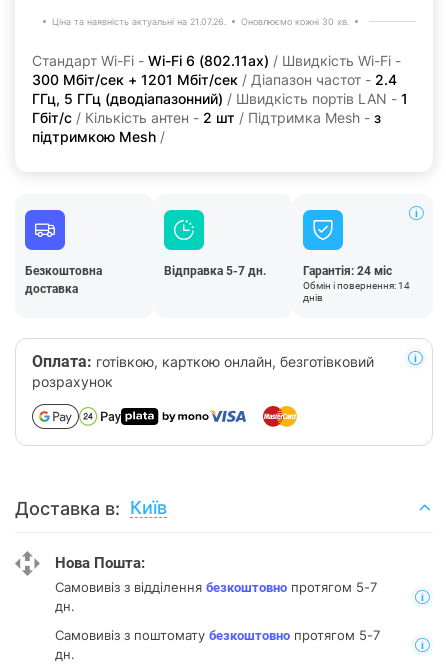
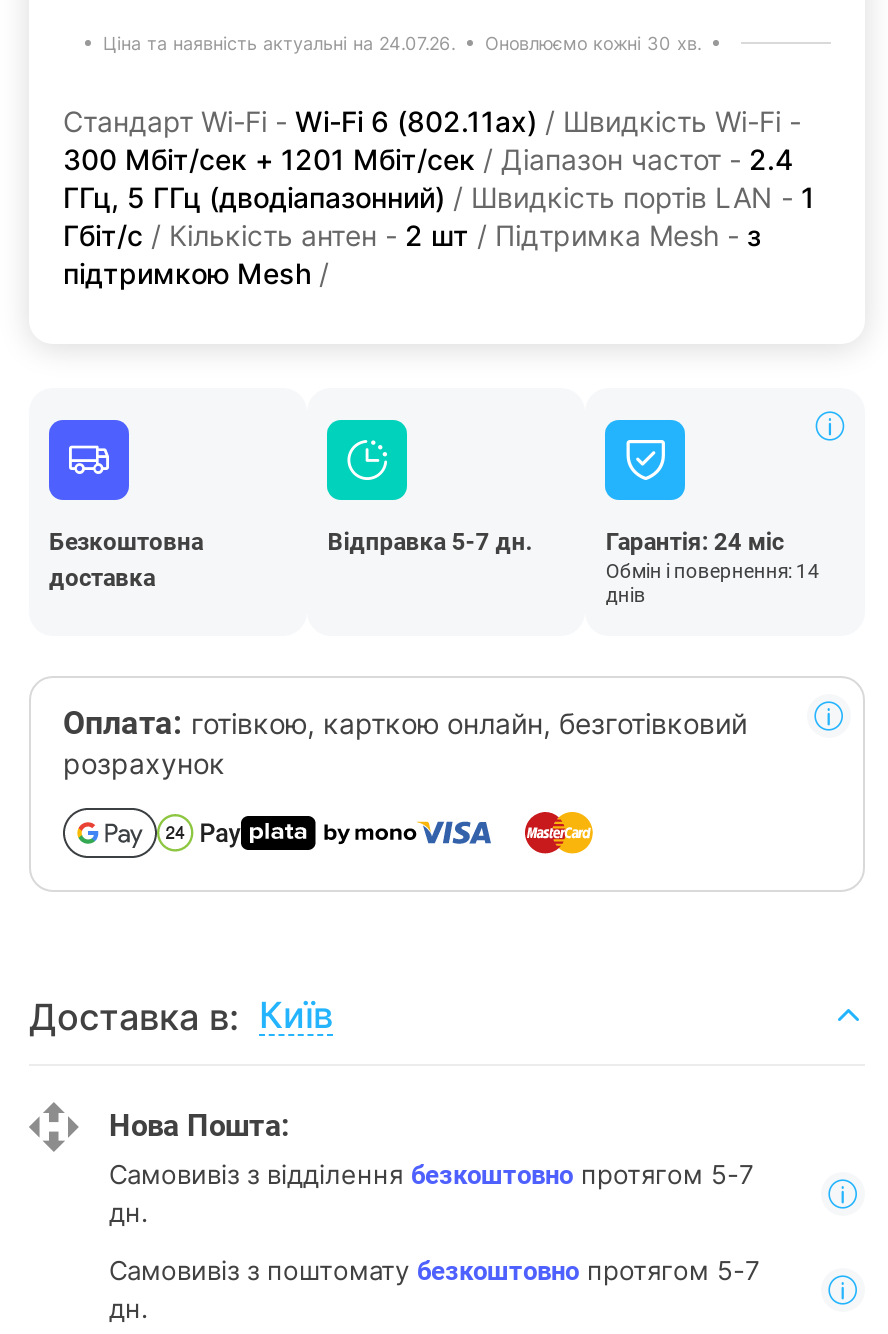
- Ціна та наявність актуальні на 21.07.26.
+ Ціна та наявність актуальні на 24.07.26.
